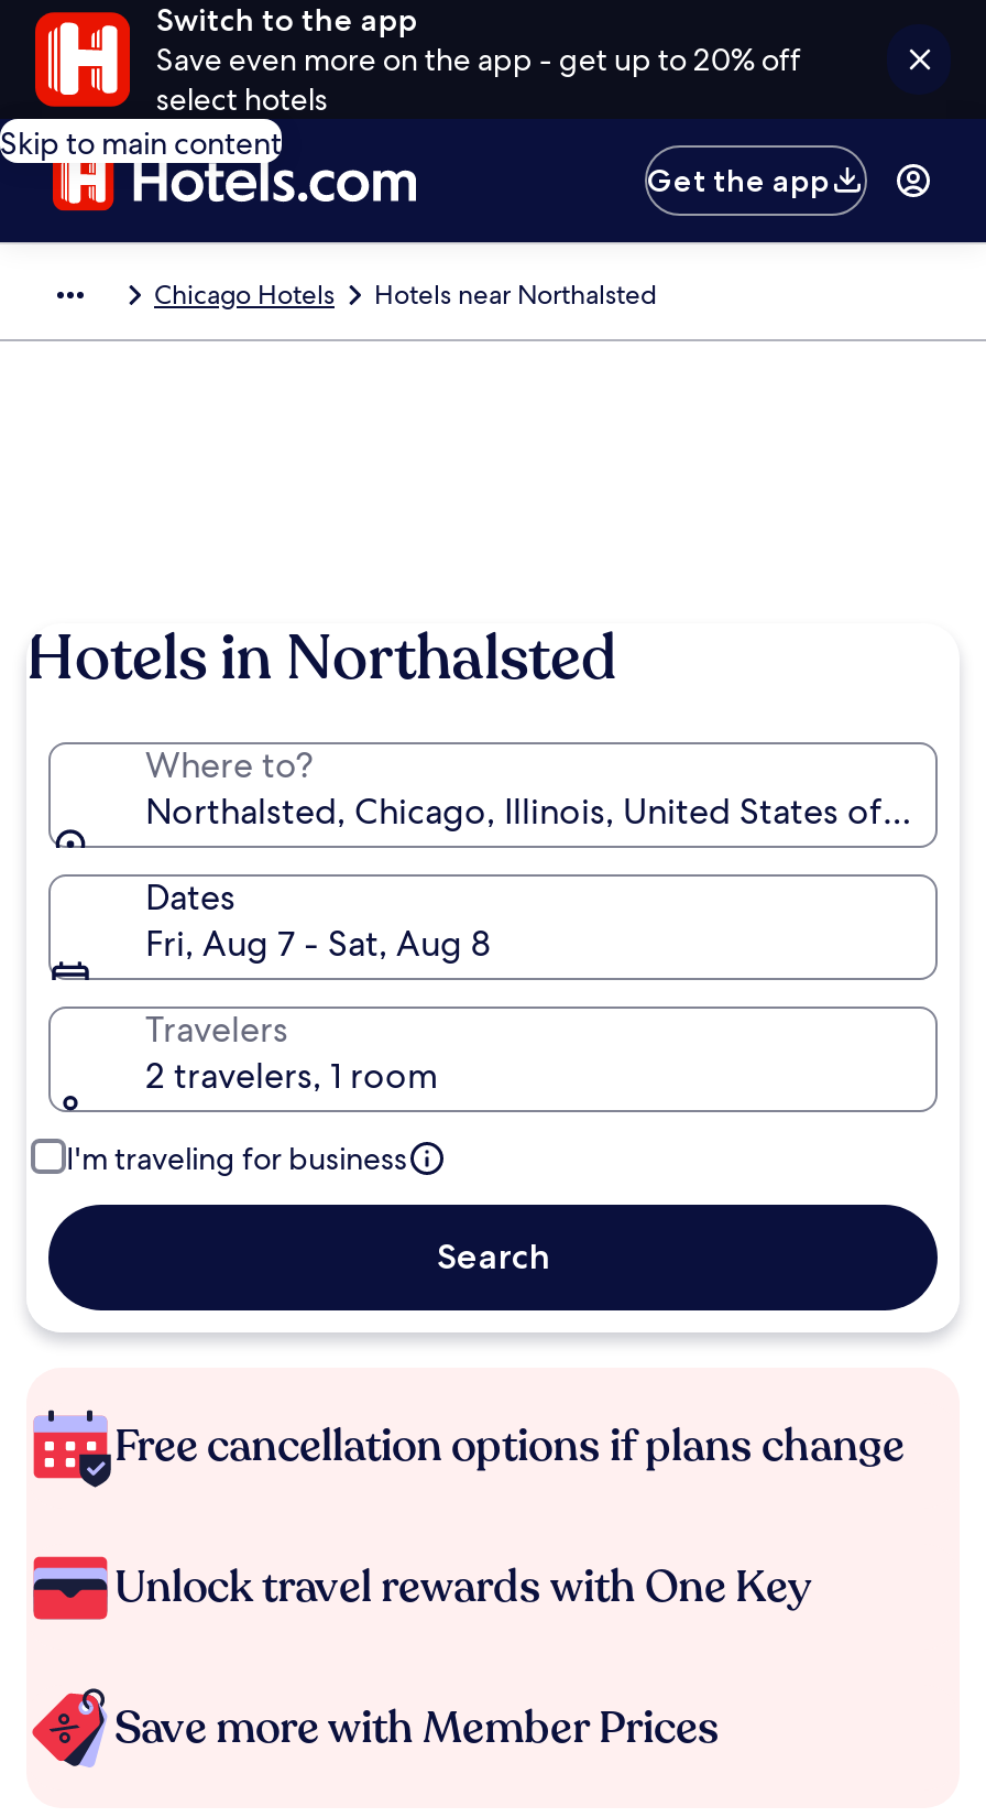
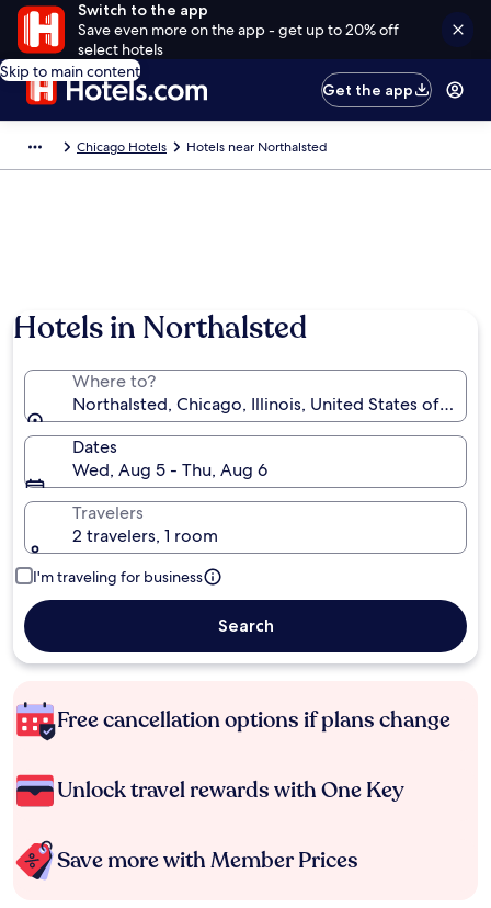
- Fri, Aug 7 - Sat, Aug 8
+ Wed, Aug 5 - Thu, Aug 6
